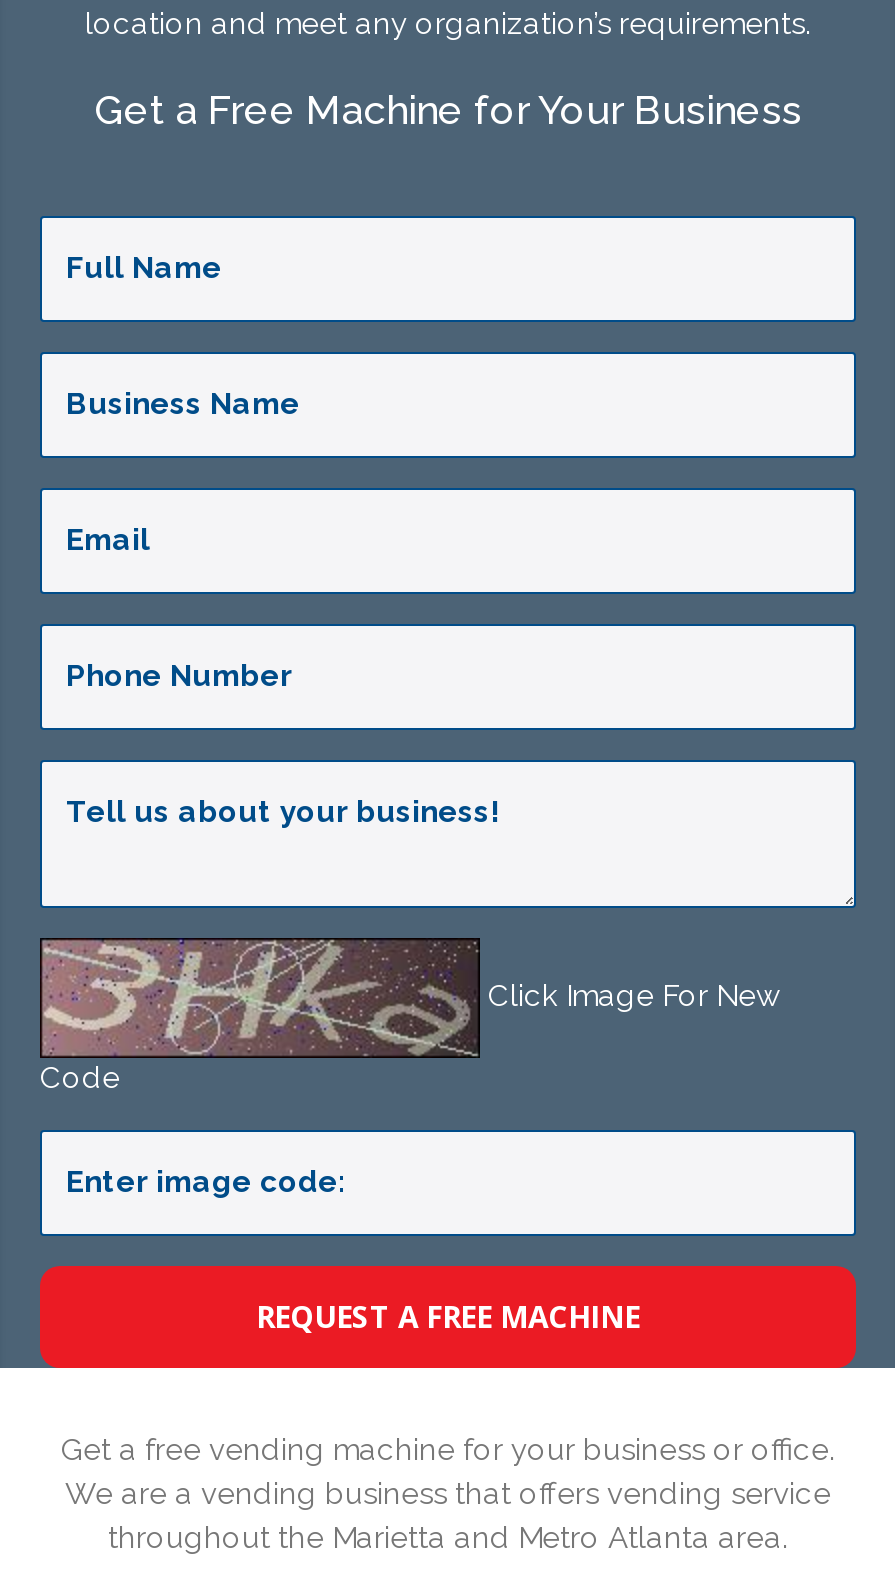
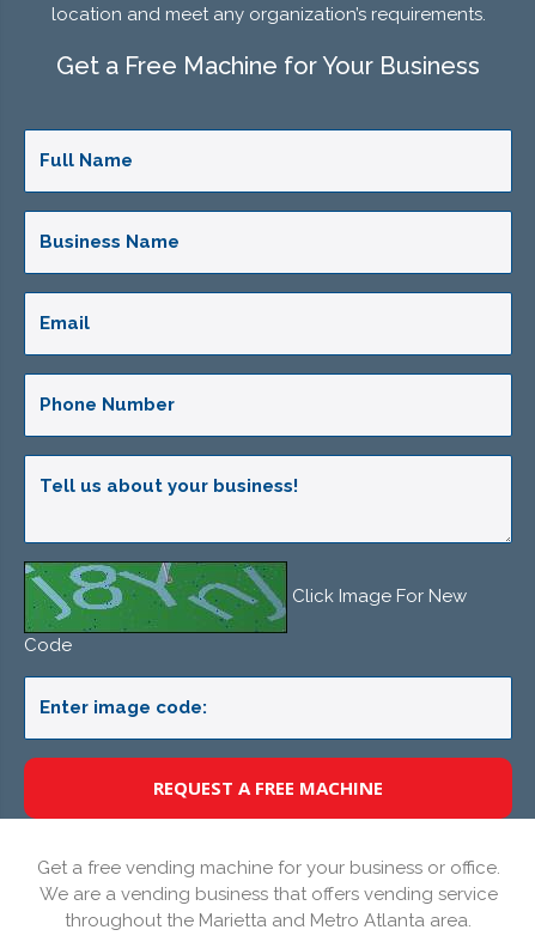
- [image]
+ [image]
